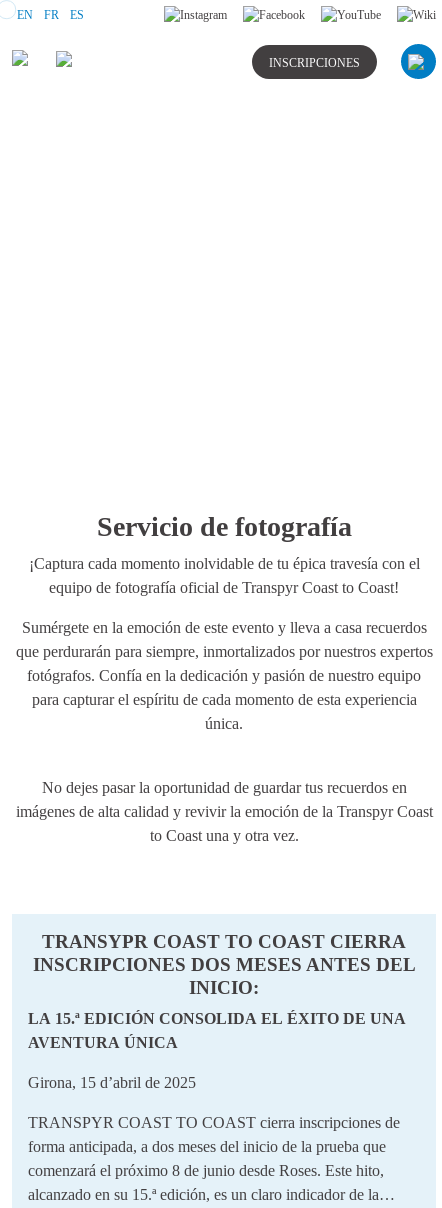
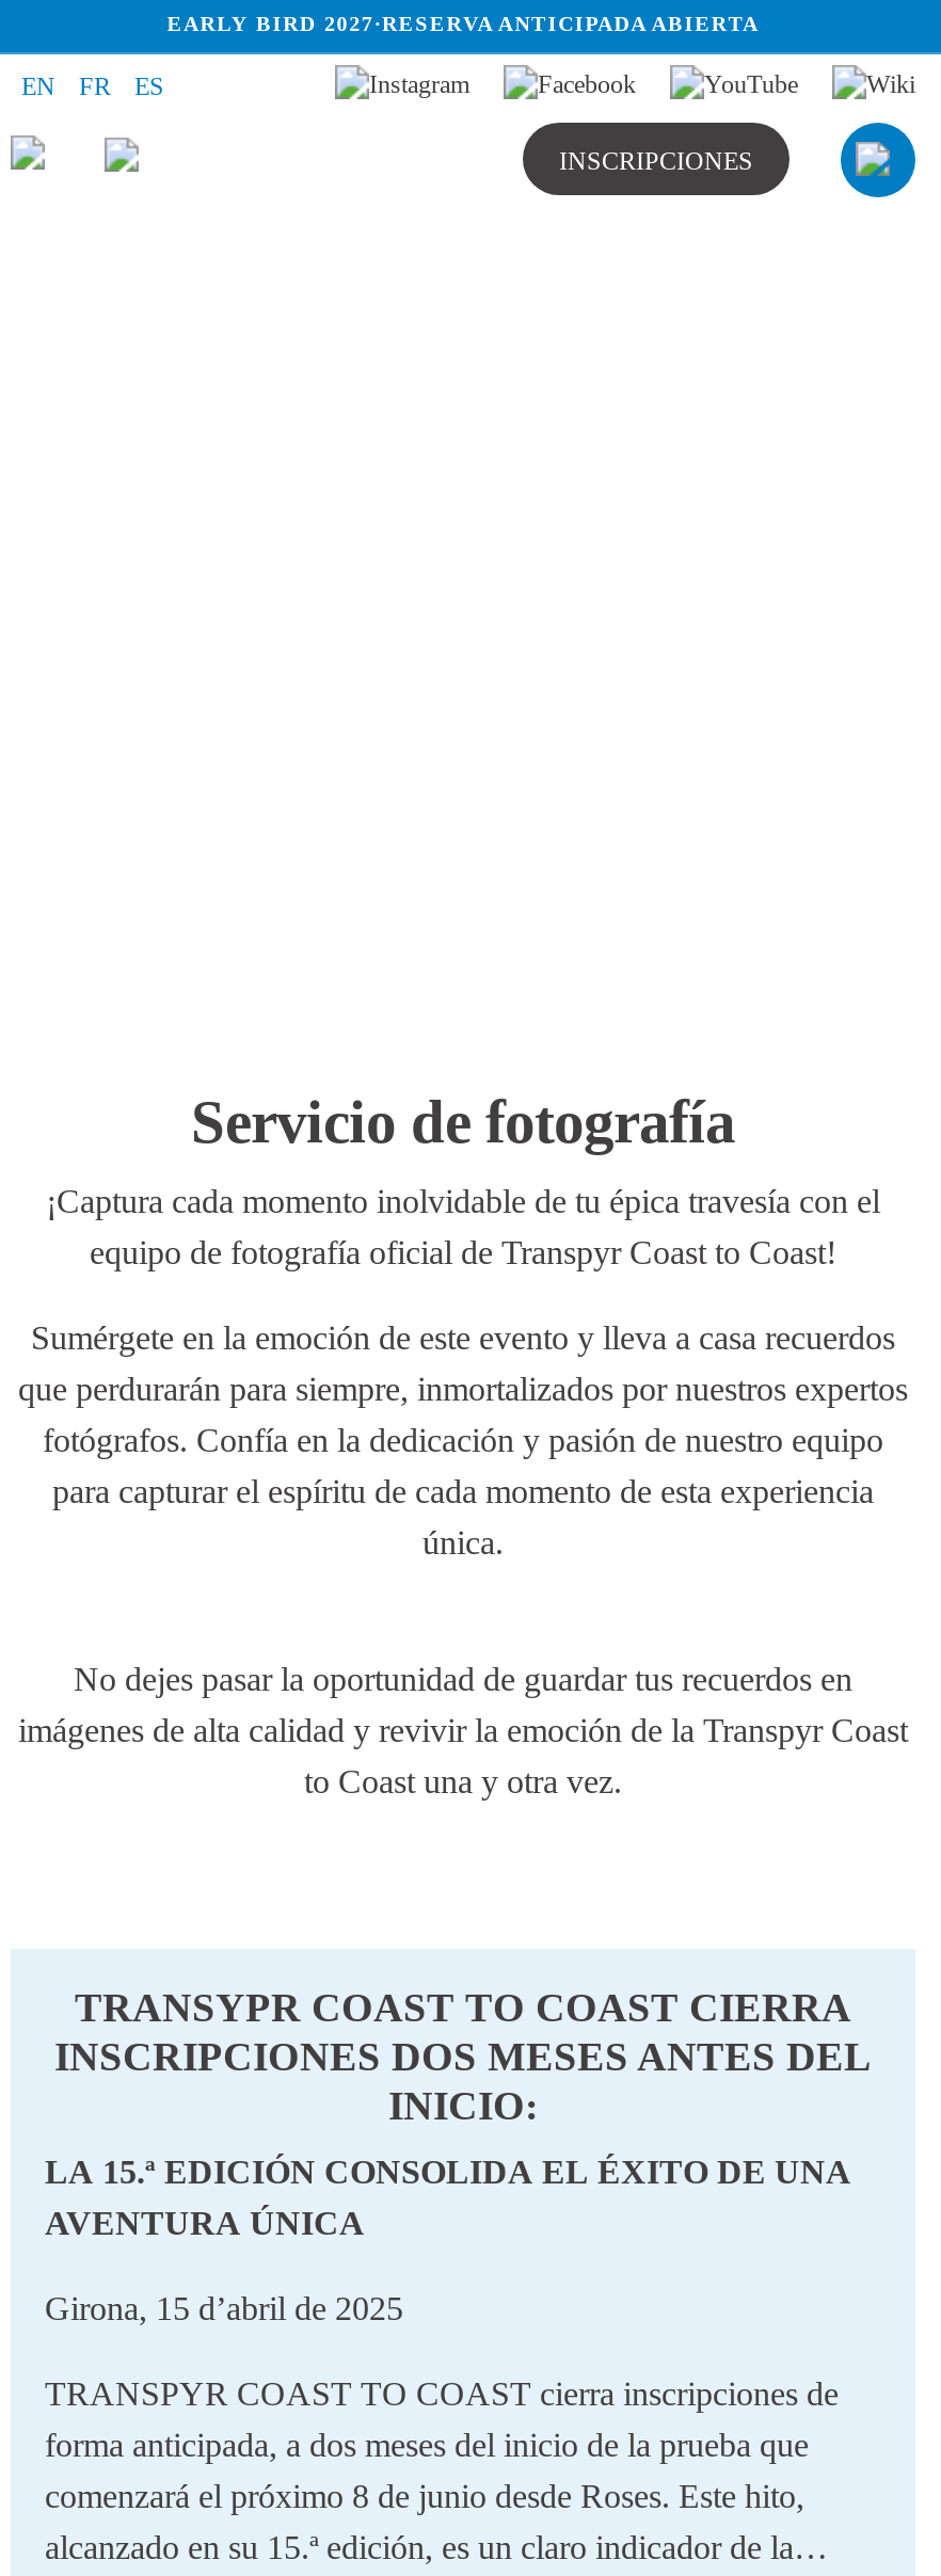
+ EARLY BIRD 2027 ·RESERVA ANTICIPADA ABIERTA

moved down: EN | FR | ES
